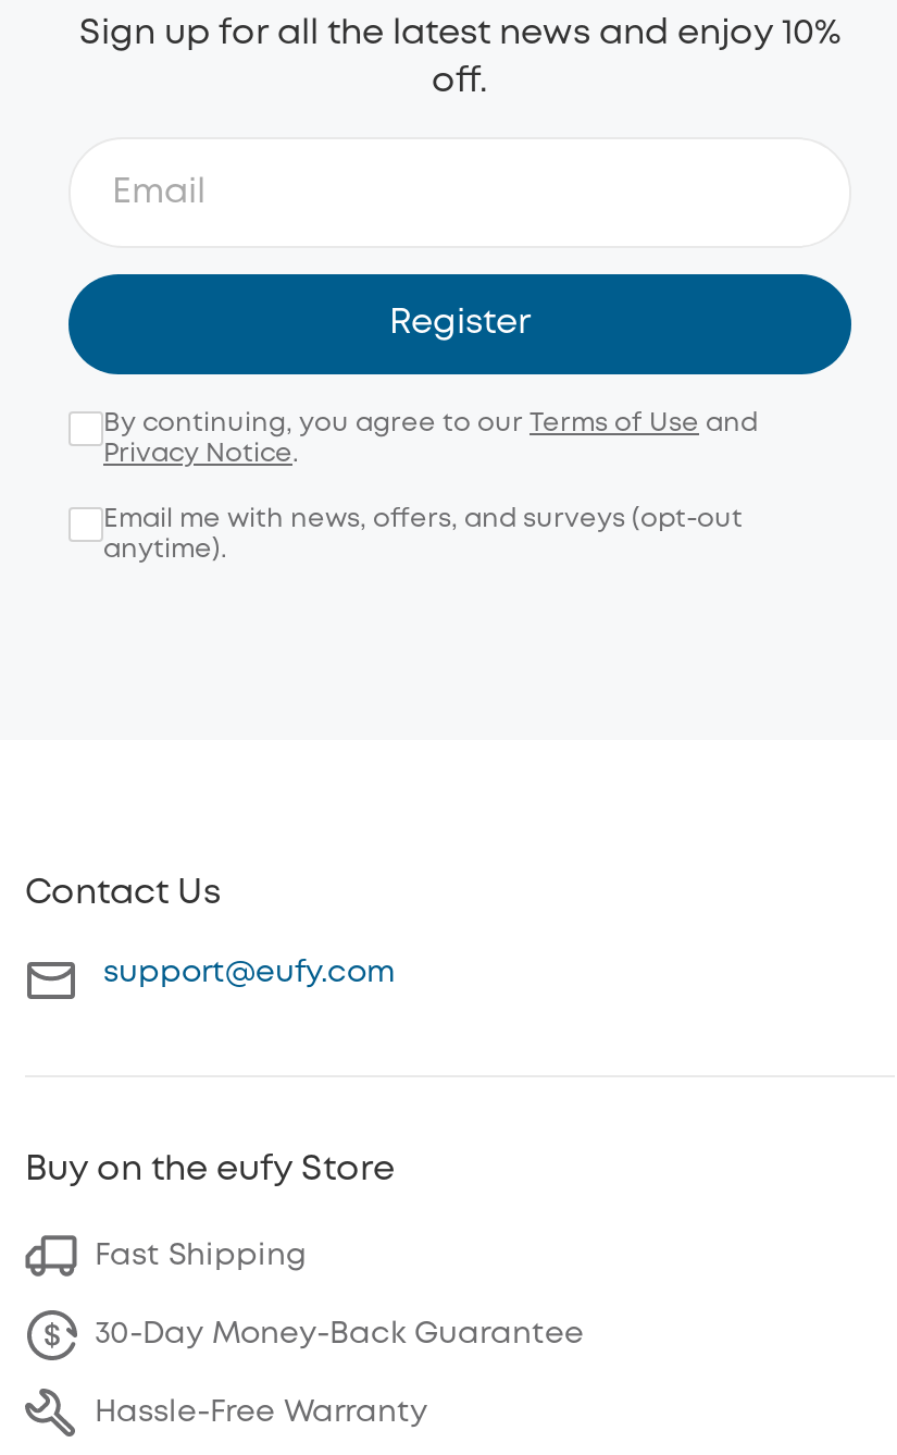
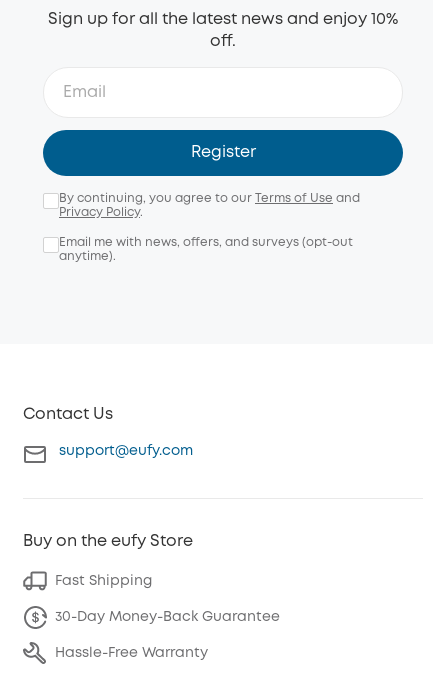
- Privacy Notice.
+ Privacy Policy.
